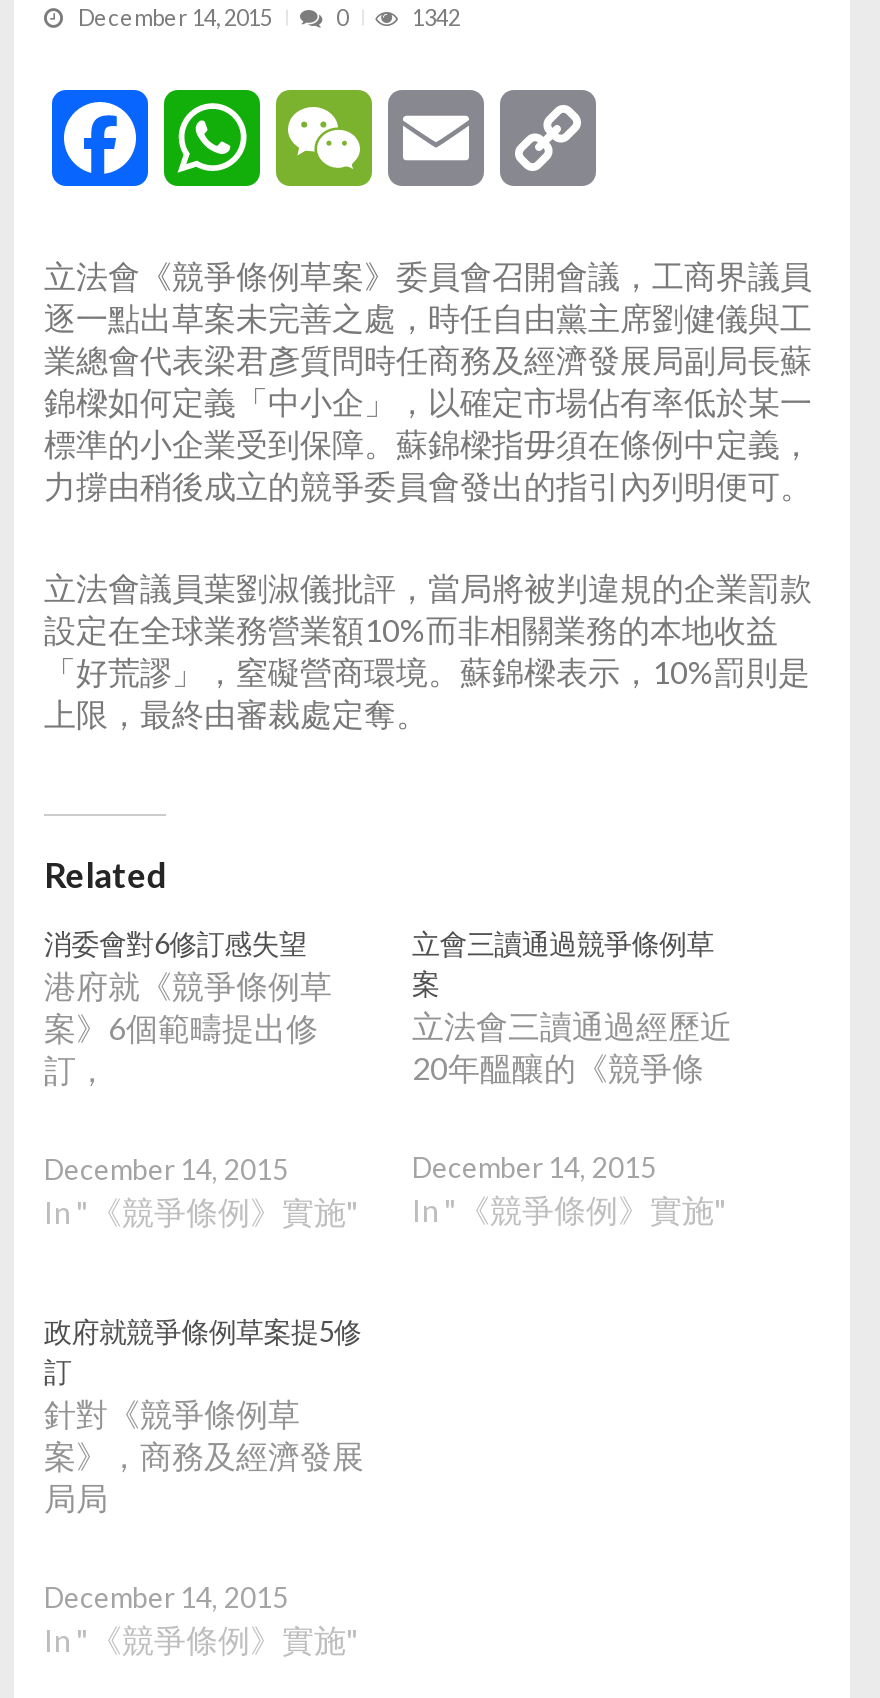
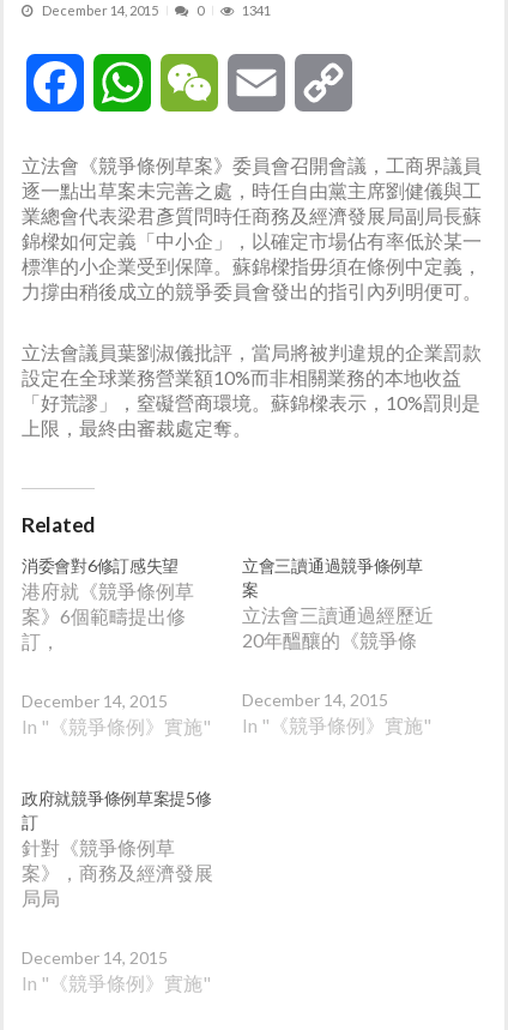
- 1342
+ 1341
